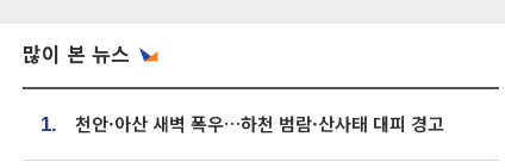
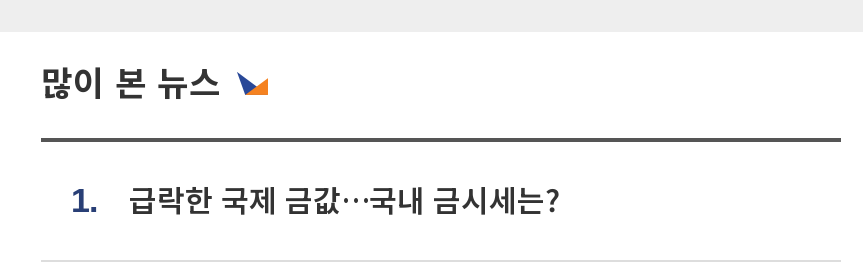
- 천안·아산 새벽 폭우…하천 범람·산사태 대피 경고
+ 급락한 국제 금값…국내 금시세는?
